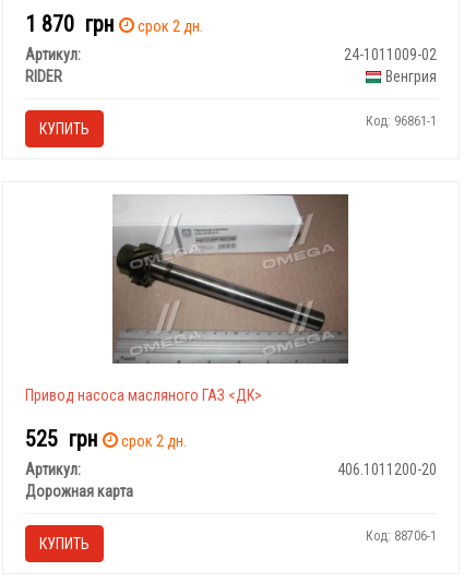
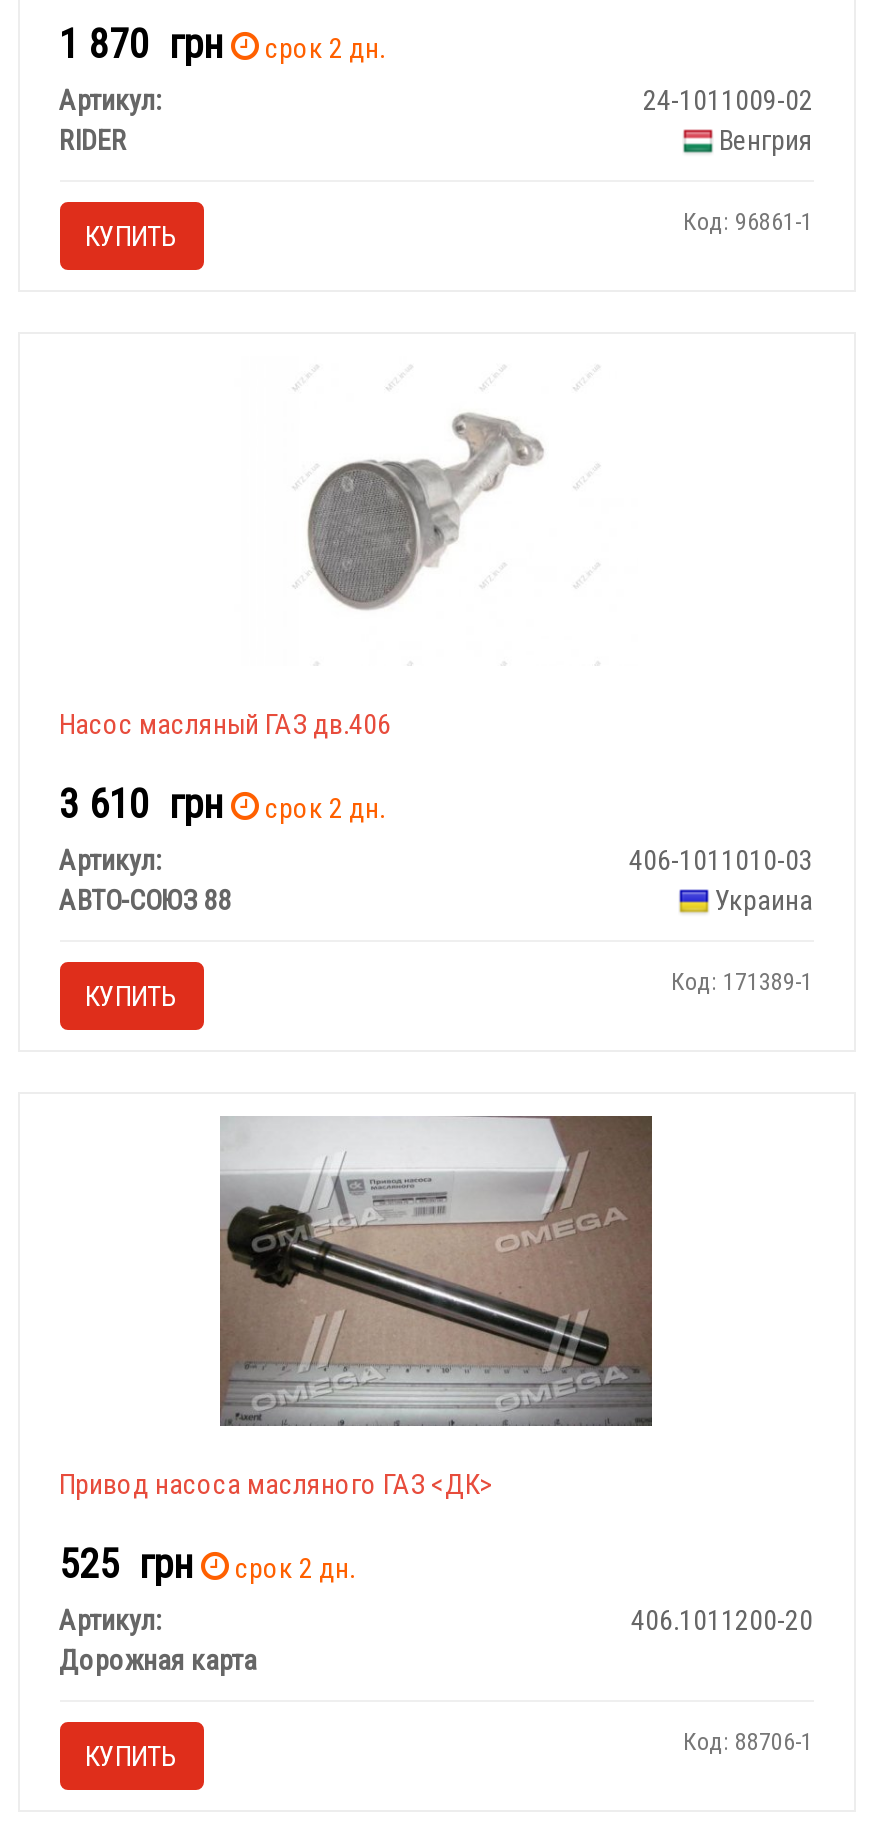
+ Насос масляный ГАЗ дв.406
+ 3 610 грн
+ срок 2 дн.
+ Артикул:
+ 406-1011010-03
+ АВТО-СОЮЗ 88
+ Украина
+ КУПИТЬ
+ Код: 171389-1

+ [image]
